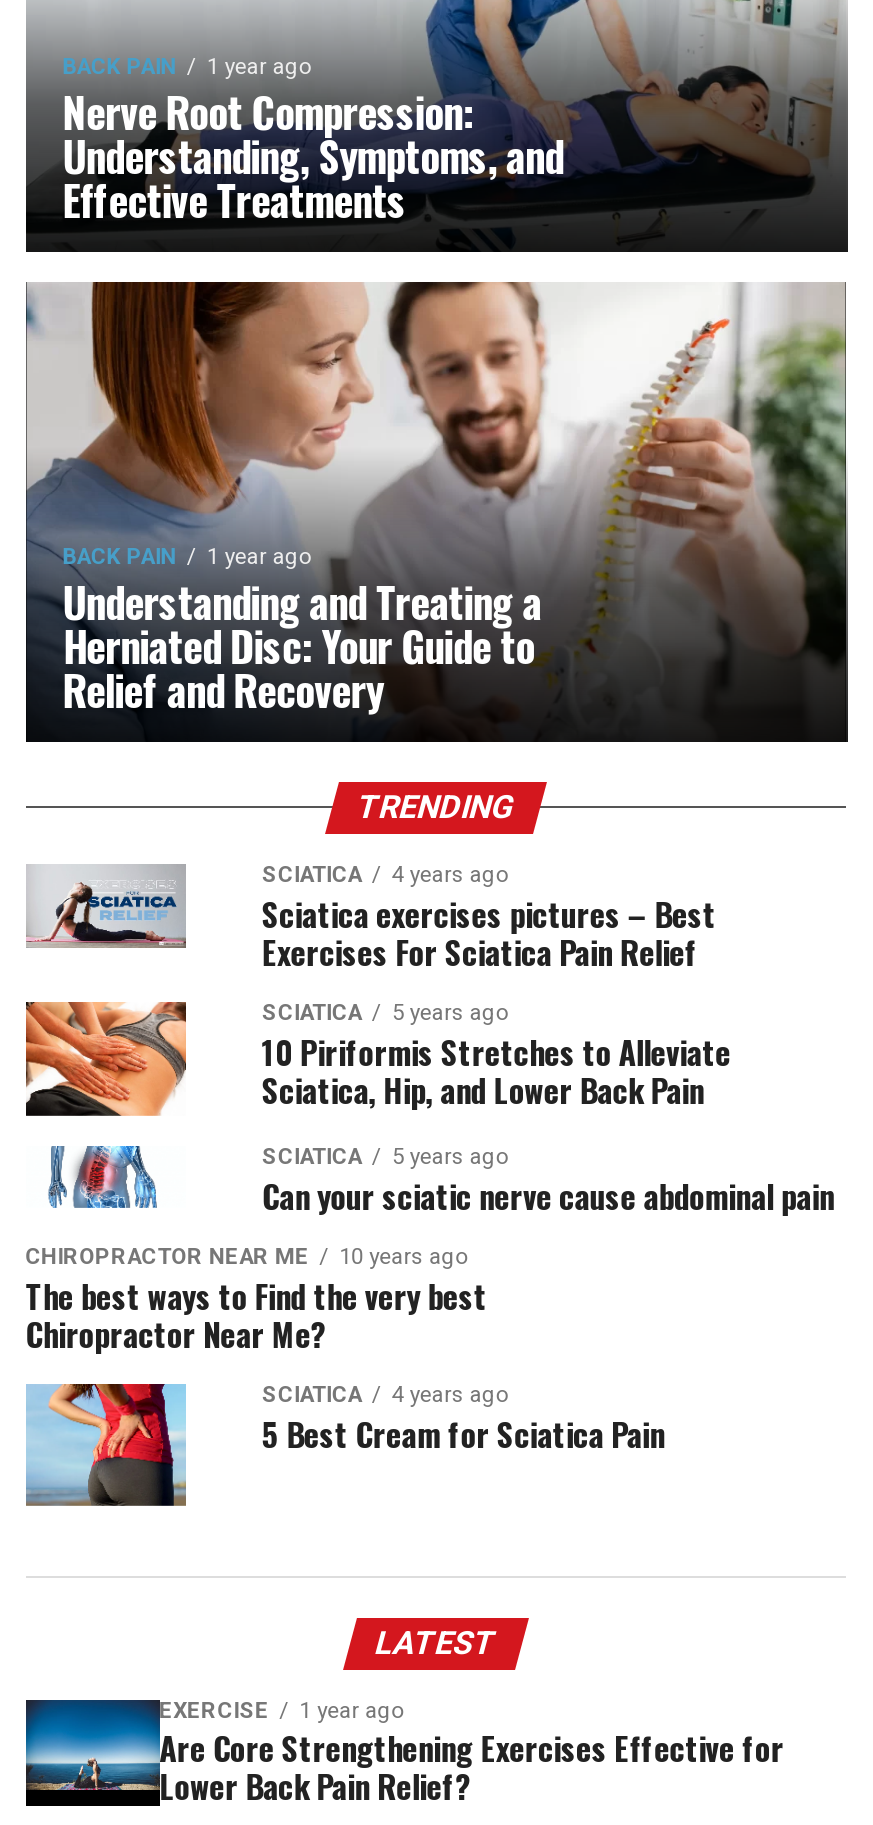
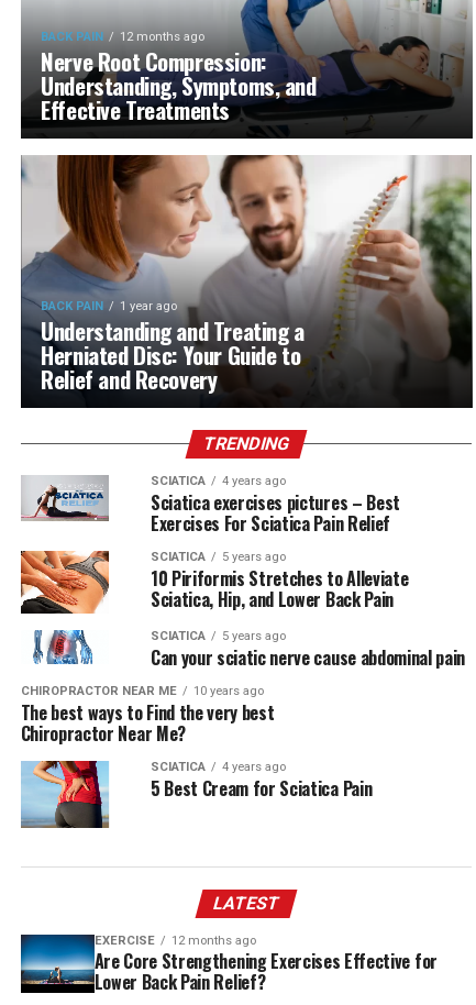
- 1 year ago
+ 12 months ago

- EXERCISE 1 year ago
+ EXERCISE 12 months ago
